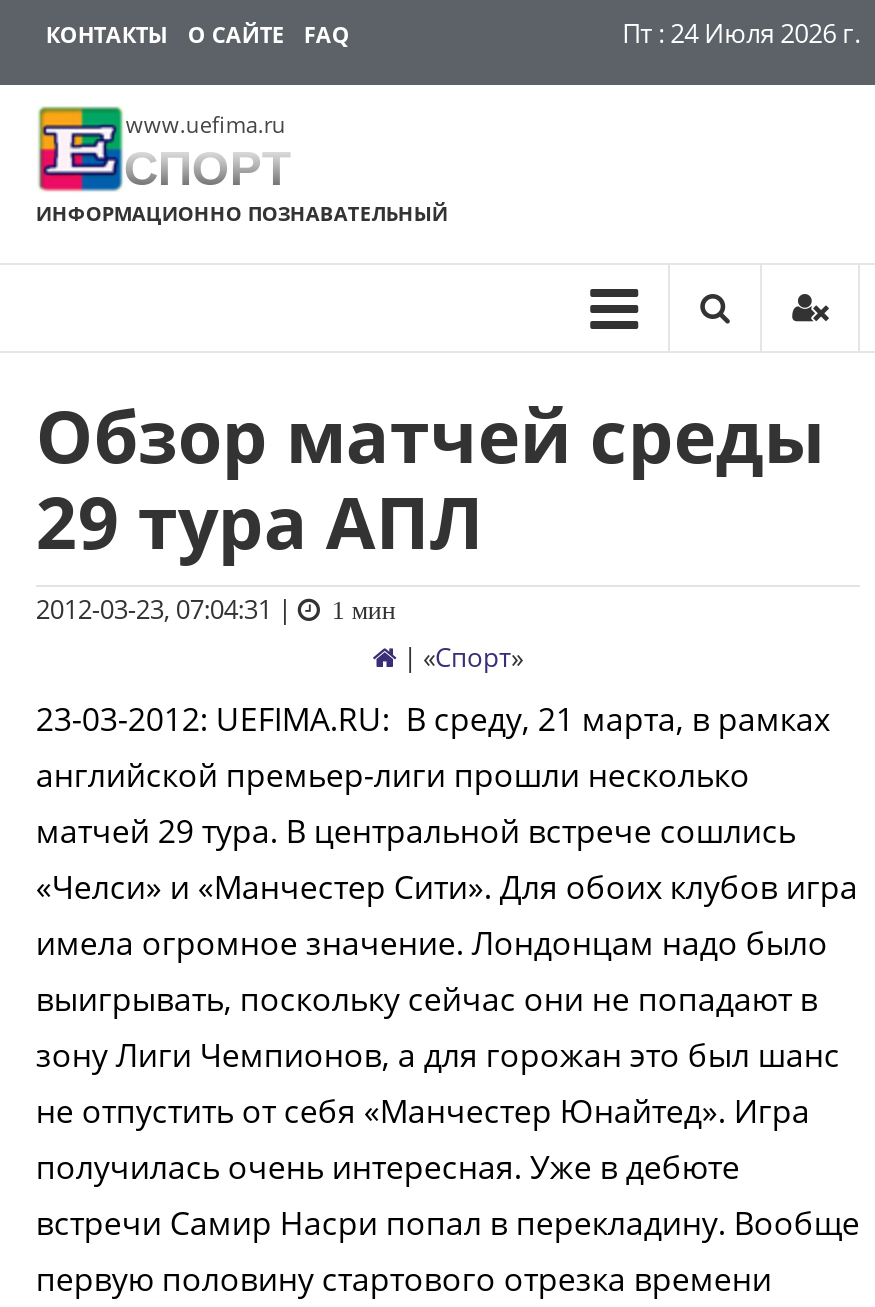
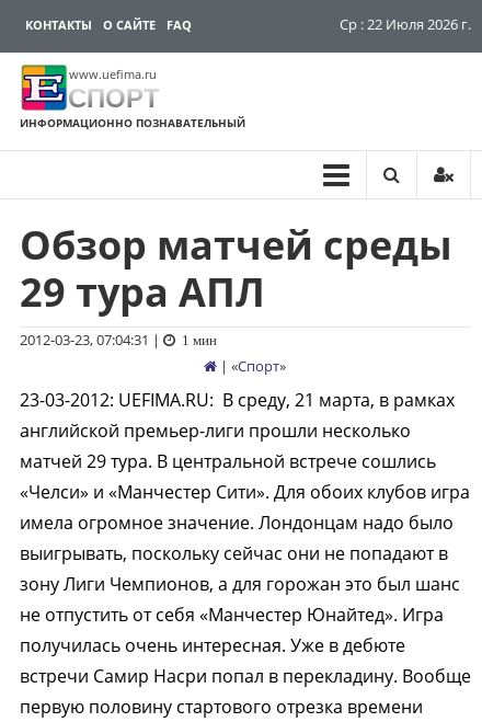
- Пт : 24 Июля 2026 г.
+ Ср : 22 Июля 2026 г.
